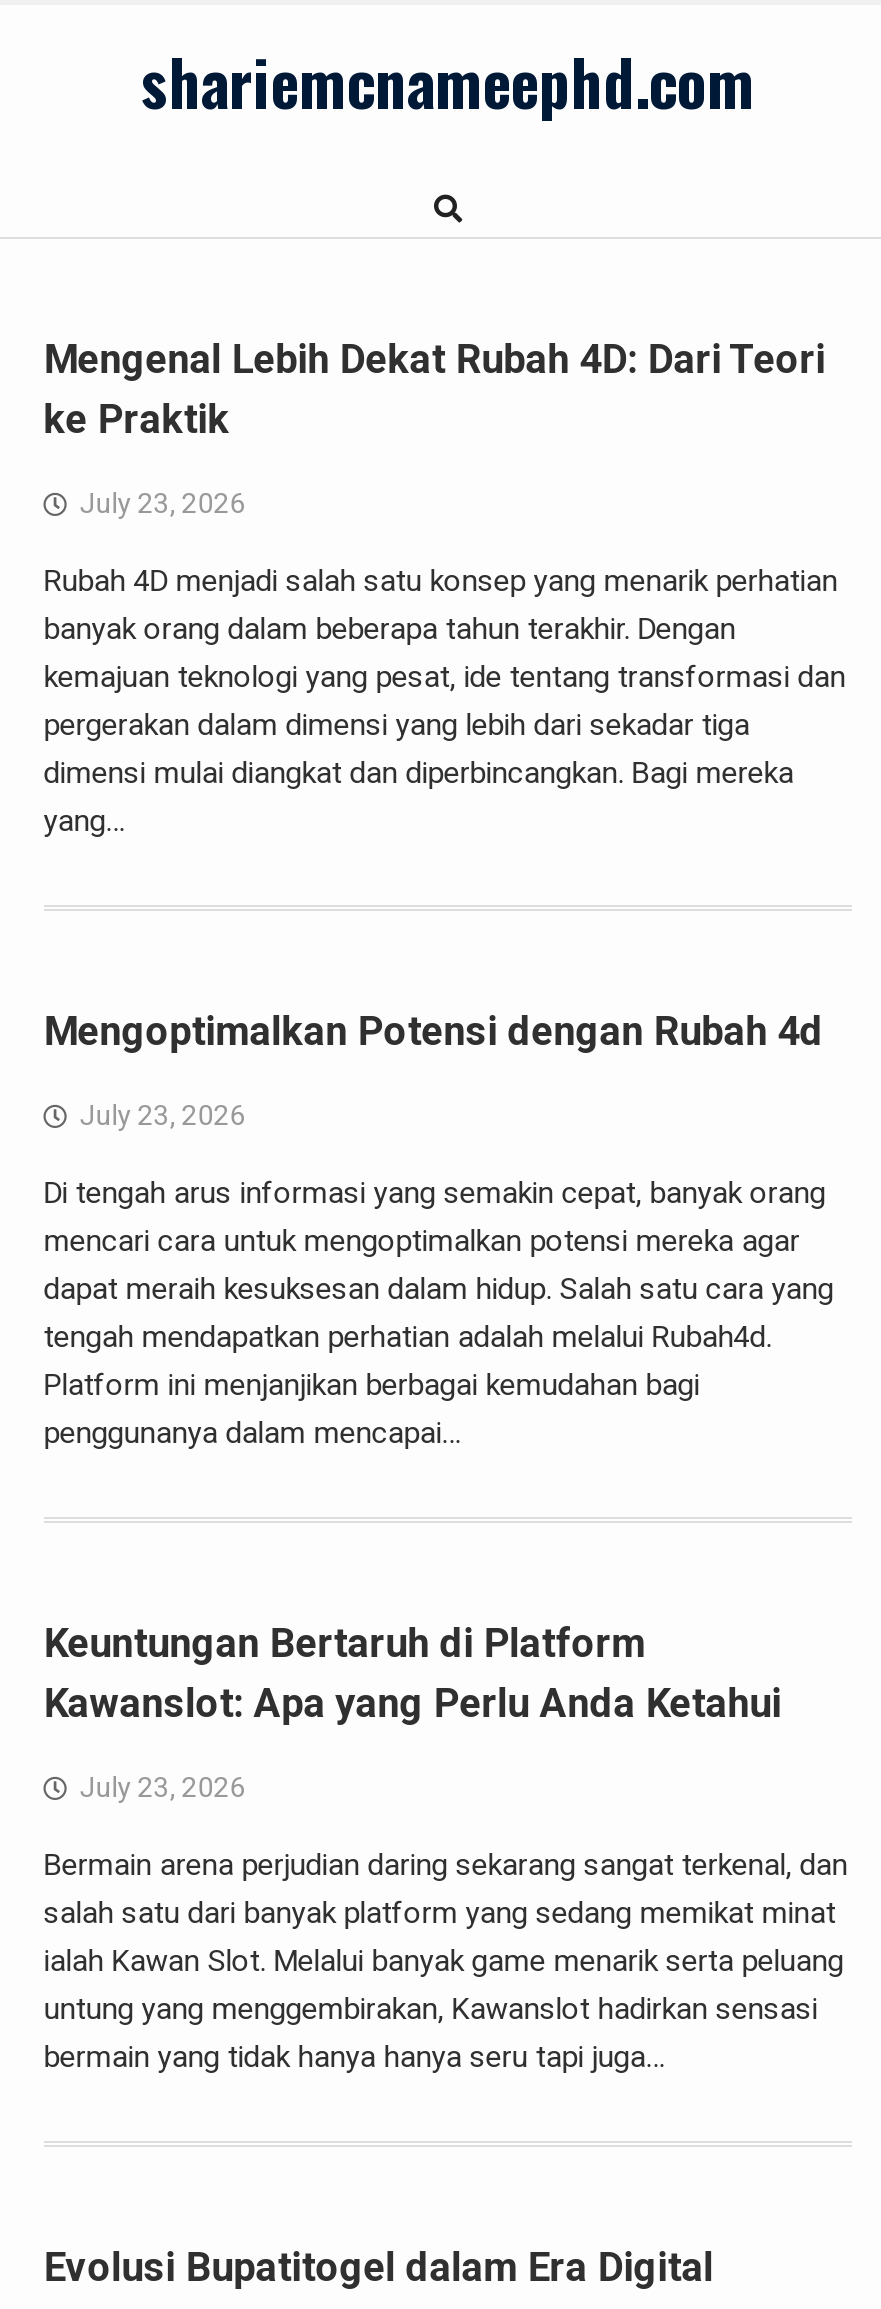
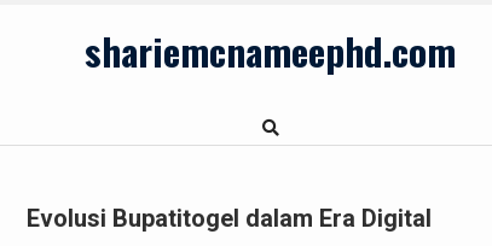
- Mengenal Lebih Dekat Rubah 4D: Dari Teori
- ke Praktik
- July 23, 2026
- Rubah 4D menjadi salah satu konsep yang menarik perhatian
- banyak orang dalam beberapa tahun terakhir. Dengan
- kemajuan teknologi yang pesat, ide tentang transformasi dan
- pergerakan dalam dimensi yang lebih dari sekadar tiga
- dimensi mulai diangkat dan diperbincangkan. Bagi mereka
- yang…

- Mengoptimalkan Potensi dengan Rubah 4d
- July 23, 2026
- Di tengah arus informasi yang semakin cepat, banyak orang
- mencari cara untuk mengoptimalkan potensi mereka agar
- dapat meraih kesuksesan dalam hidup. Salah satu cara yang
- tengah mendapatkan perhatian adalah melalui Rubah4d.
- Platform ini menjanjikan berbagai kemudahan bagi
- penggunanya dalam mencapai…

- Keuntungan Bertaruh di Platform
- Kawanslot: Apa yang Perlu Anda Ketahui
- July 23, 2026
- Bermain arena perjudian daring sekarang sangat terkenal, dan
- salah satu dari banyak platform yang sedang memikat minat
- ialah Kawan Slot. Melalui banyak game menarik serta peluang
- untung yang menggembirakan, Kawanslot hadirkan sensasi
- bermain yang tidak hanya hanya seru tapi juga…
